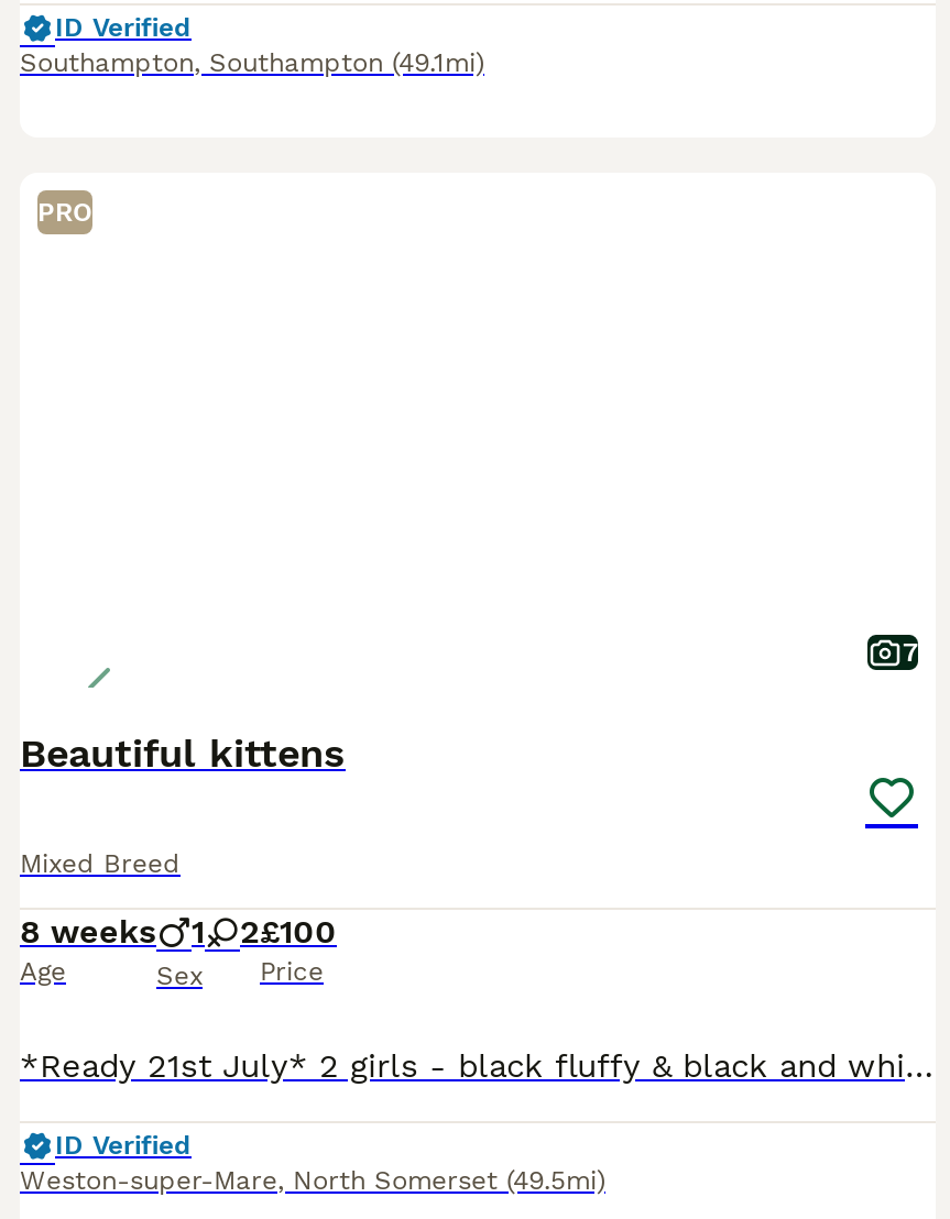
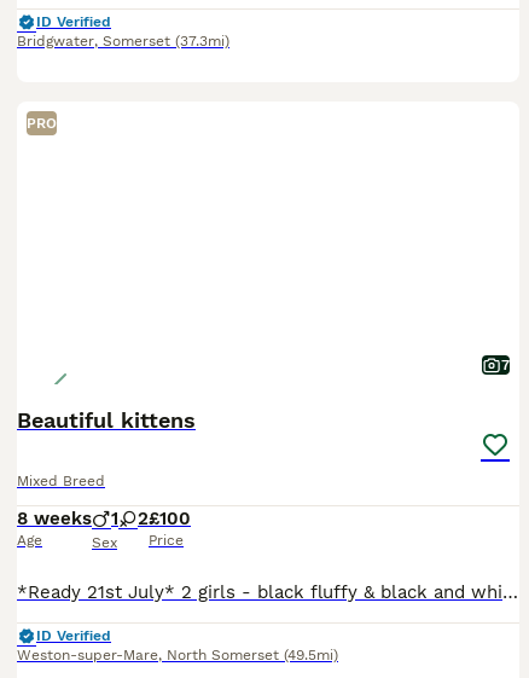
- Southampton, Southampton (49.1mi)
+ Bridgwater, Somerset (37.3mi)
